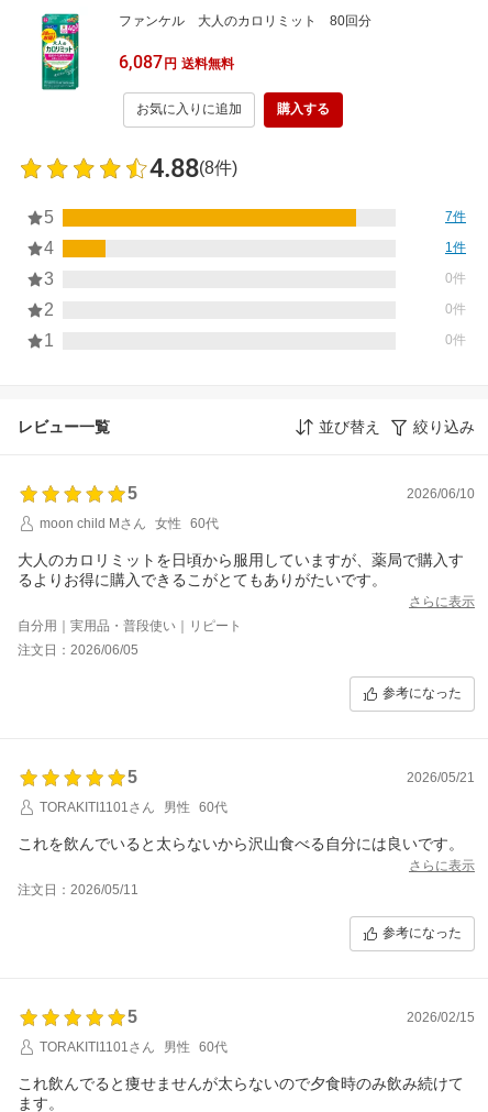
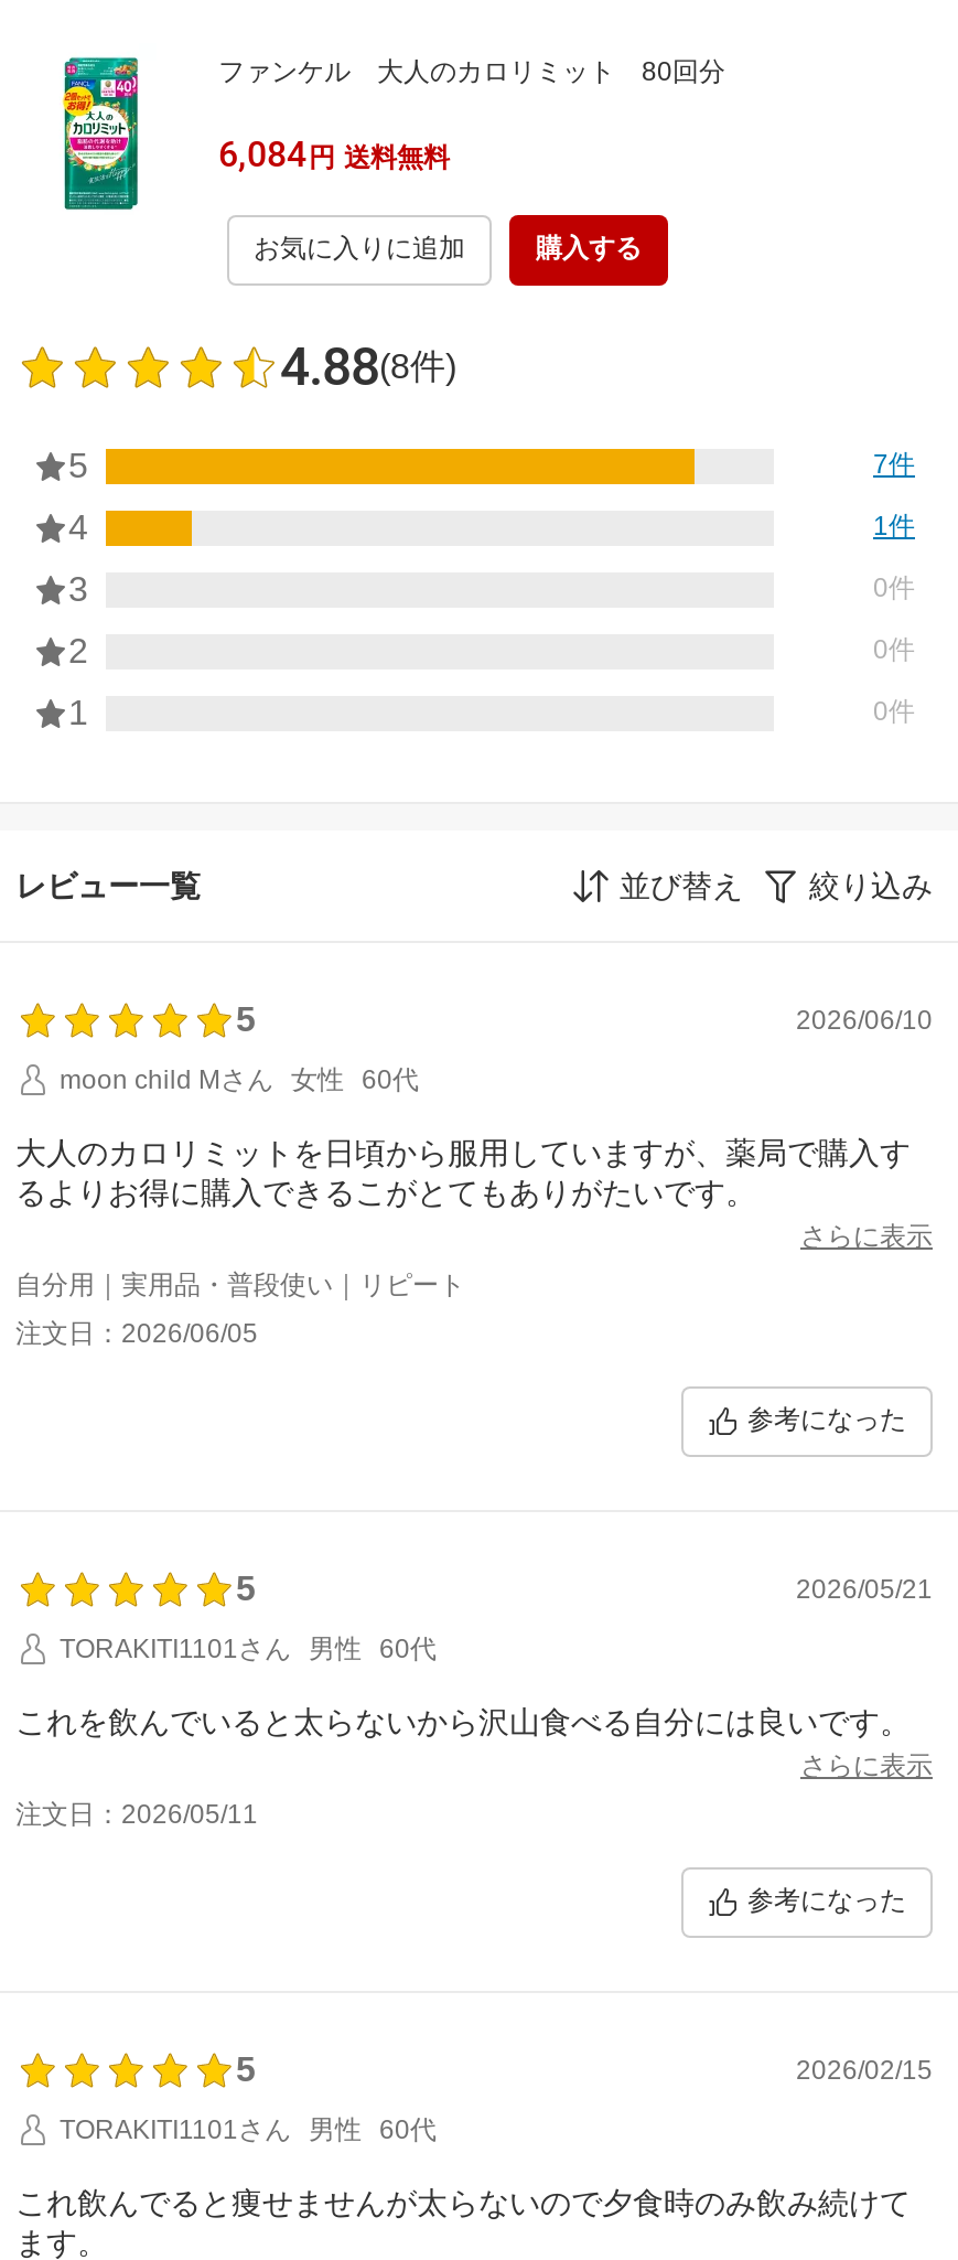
- 6,087円 送料無料
+ 6,084円 送料無料
